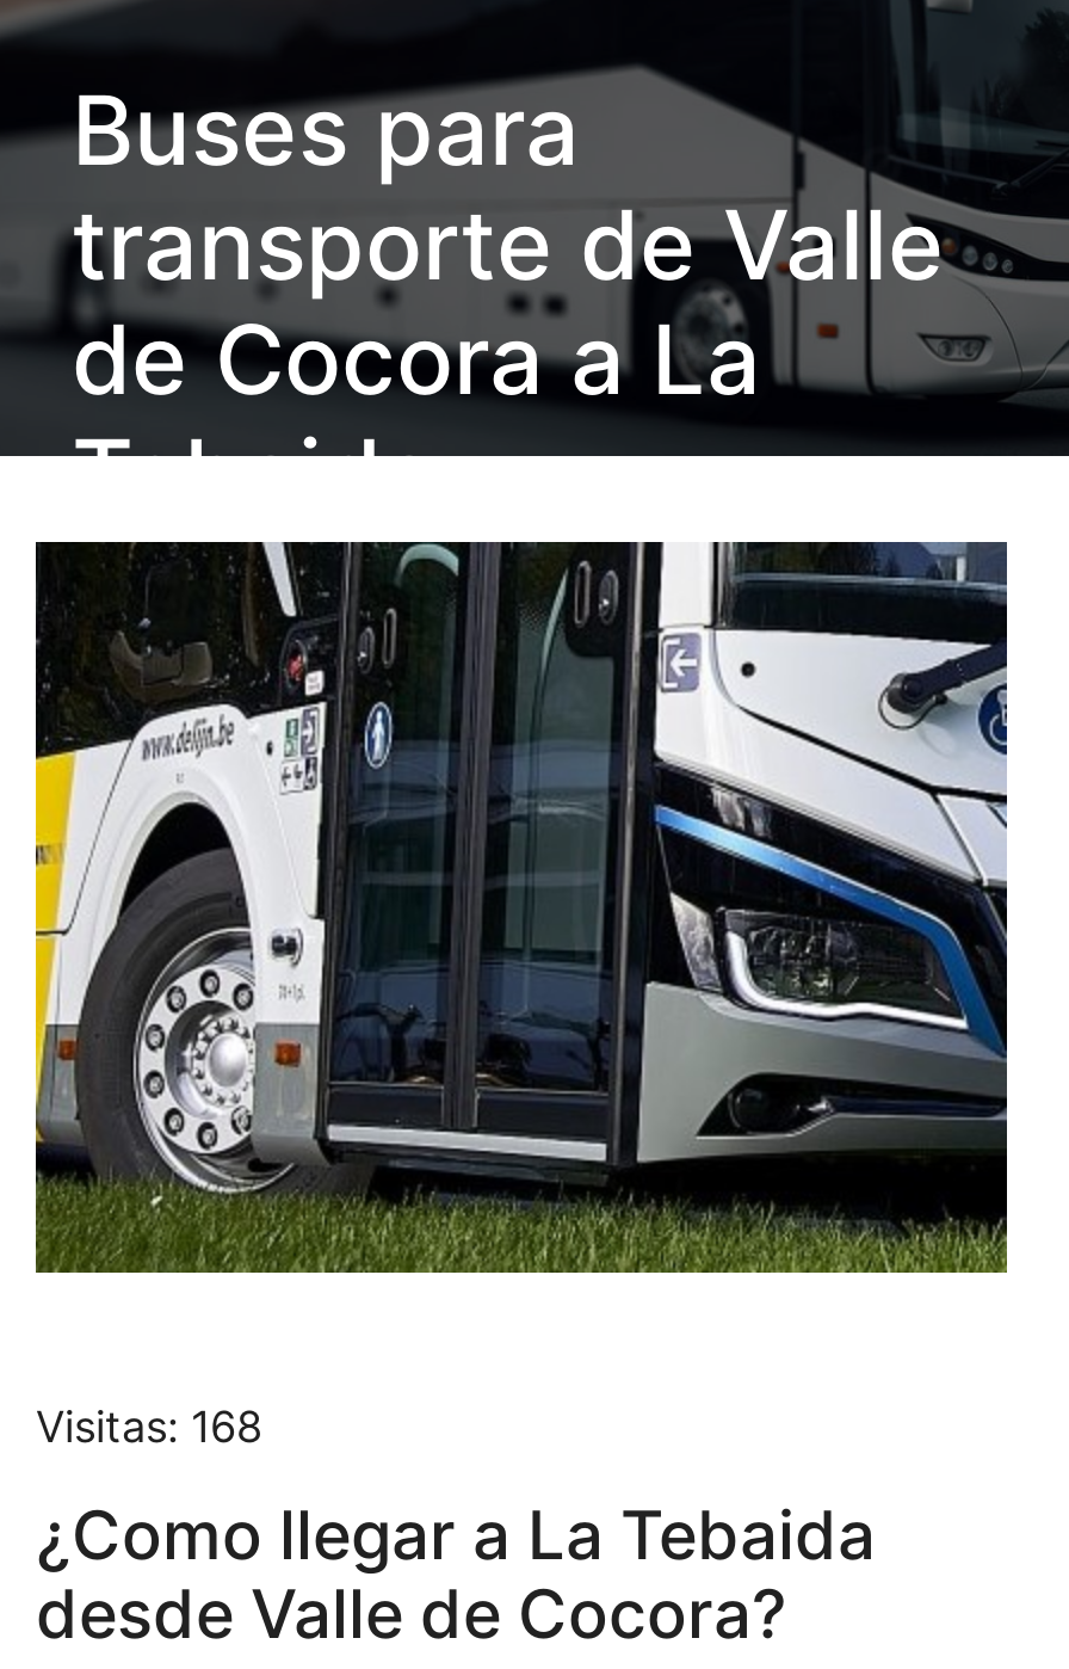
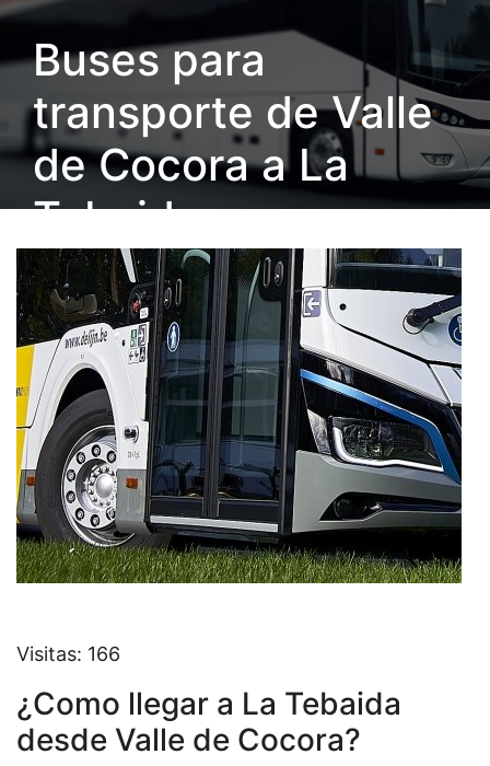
- Visitas: 168
+ Visitas: 166
